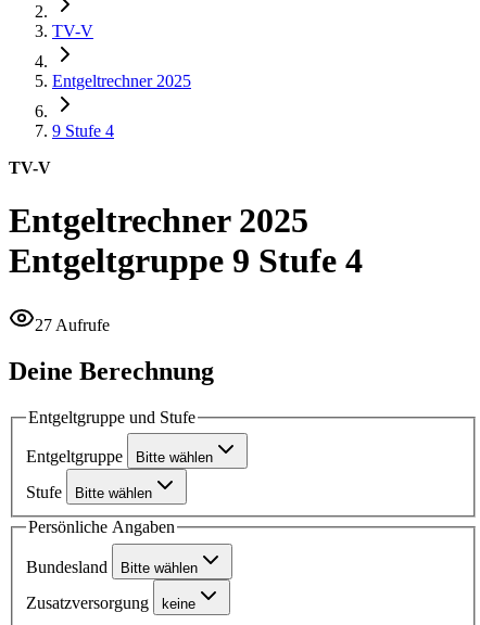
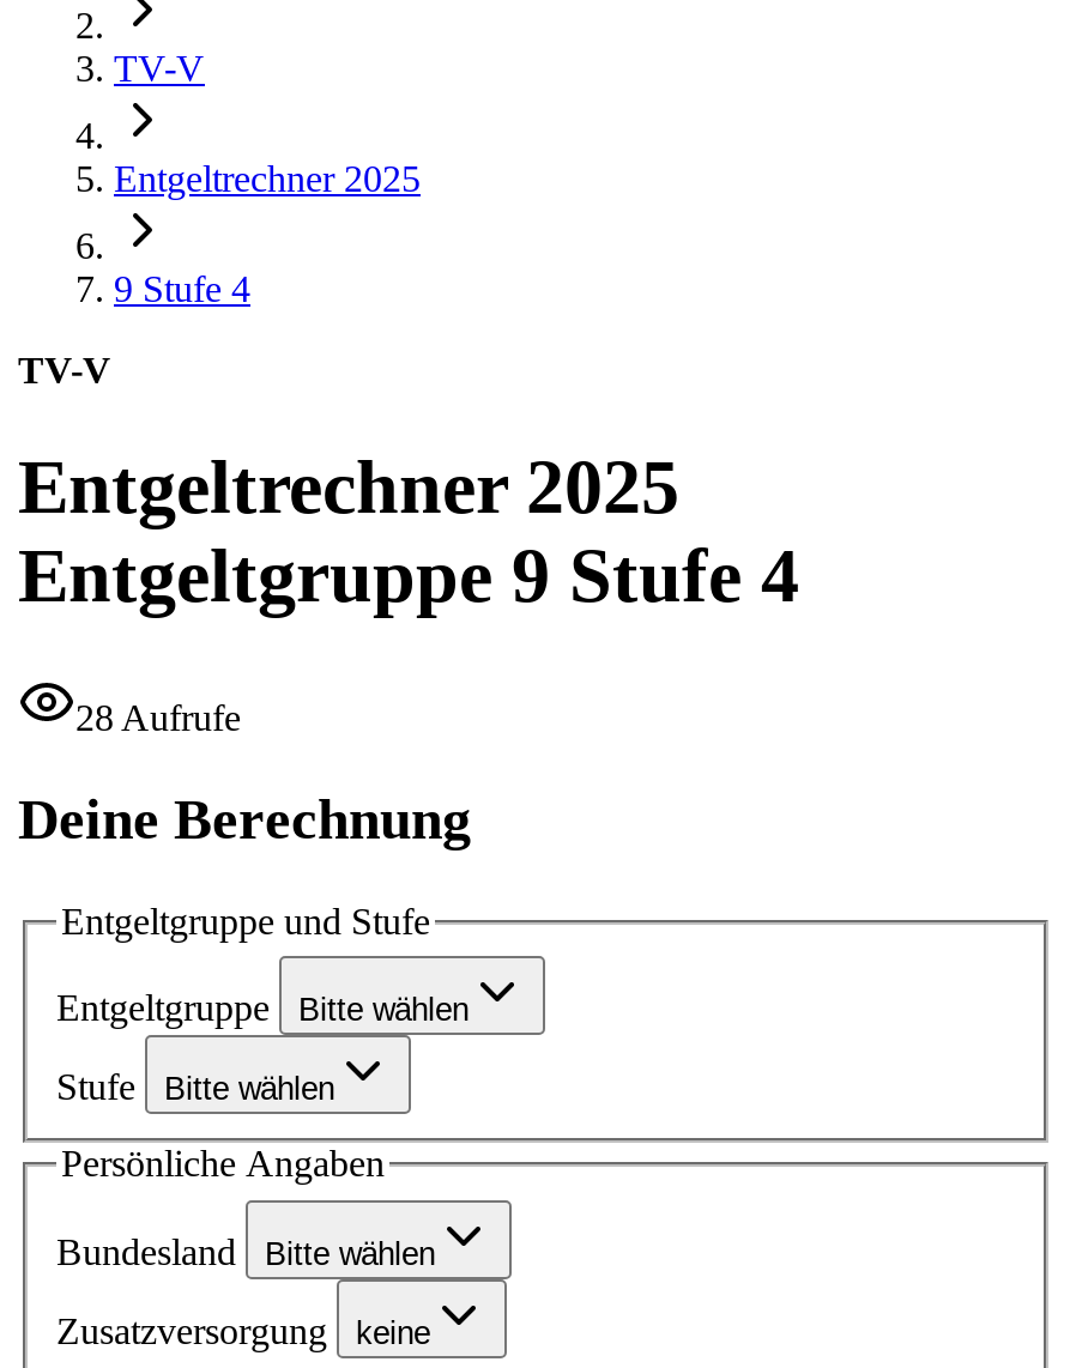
- 27 Aufrufe
+ 28 Aufrufe
